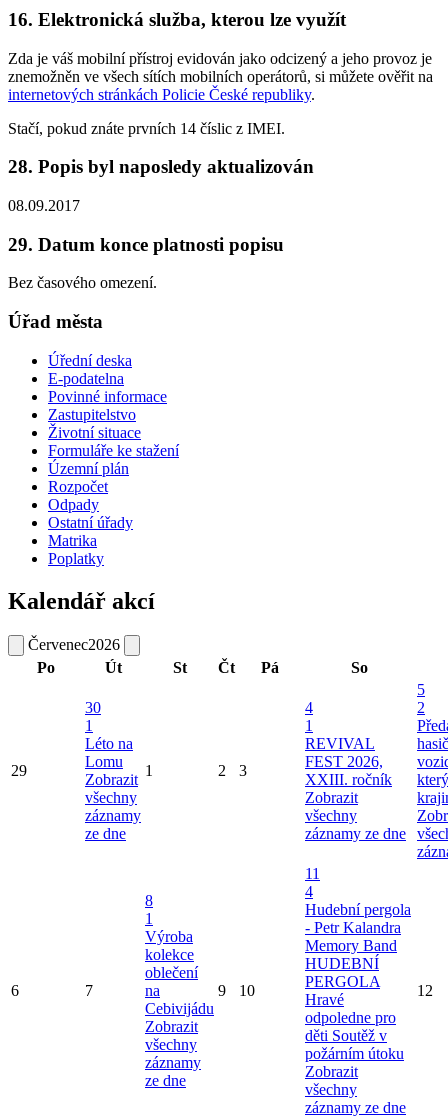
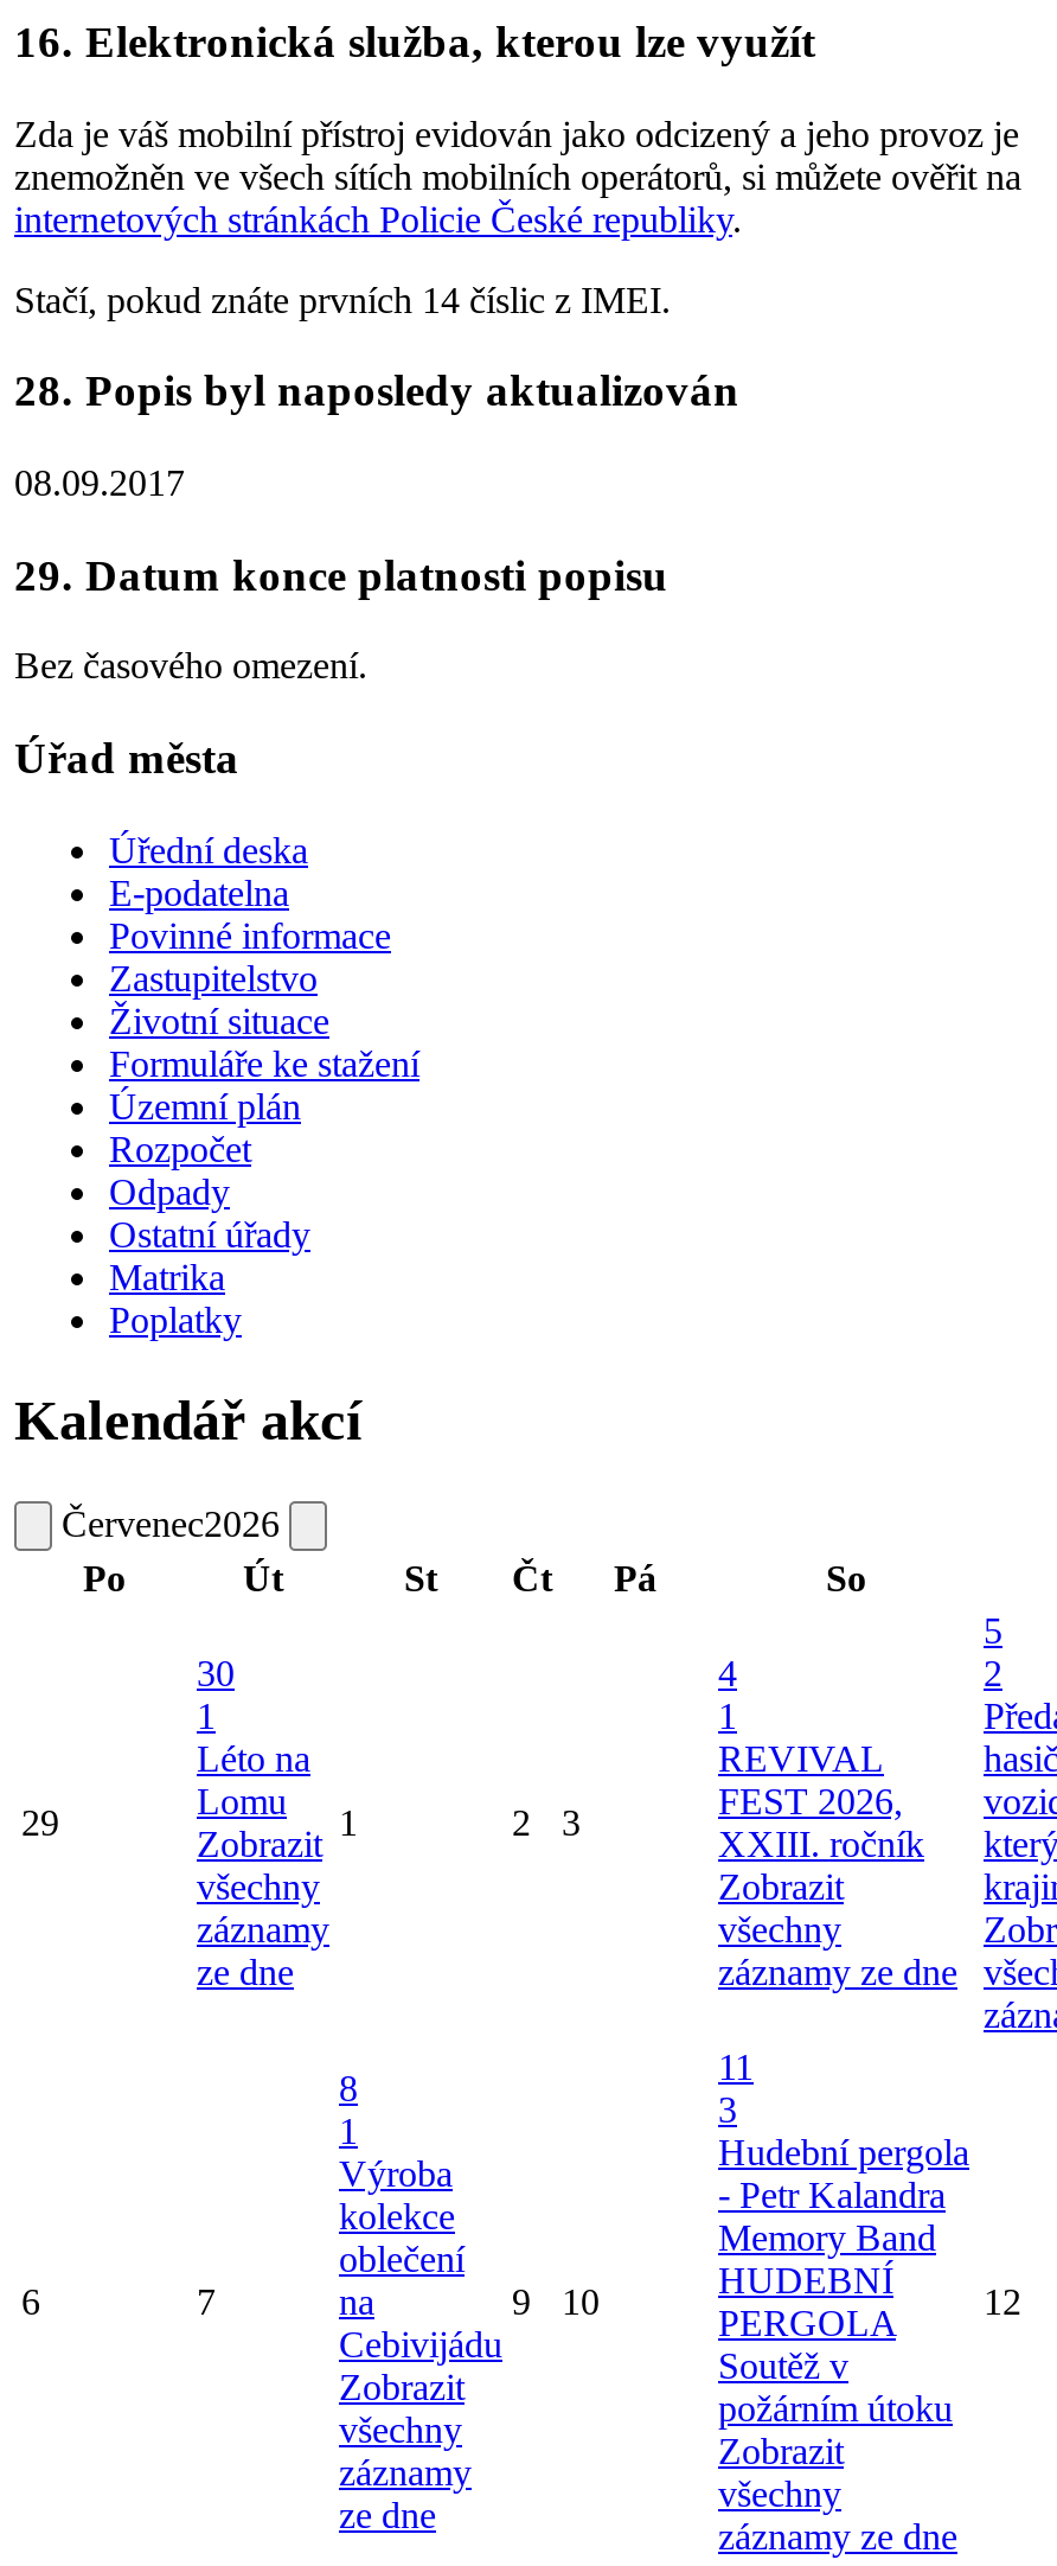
- 4
+ 3

- Hravé
- odpoledne pro
- děti Soutěž v
+ Soutěž v
